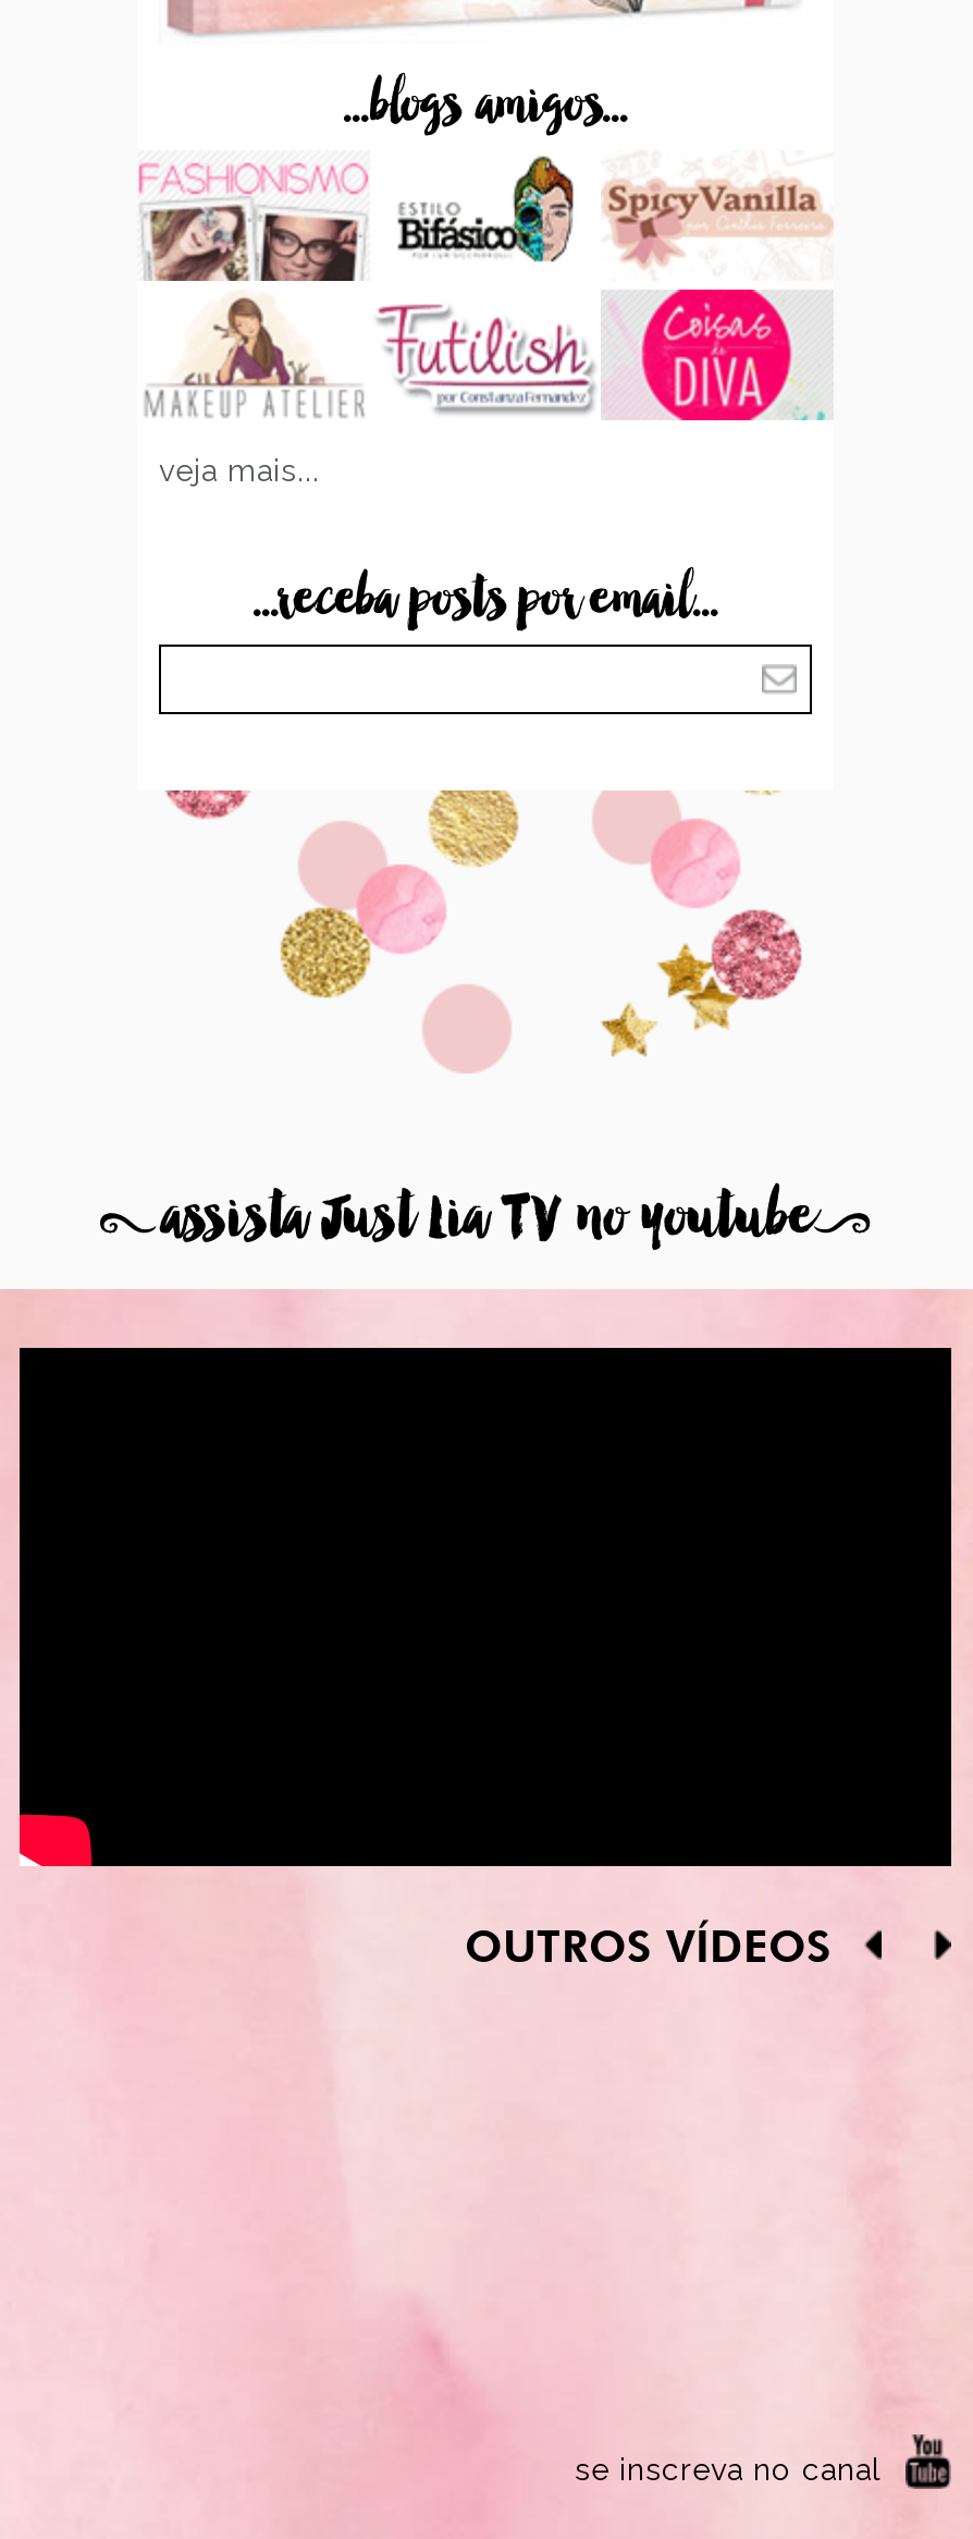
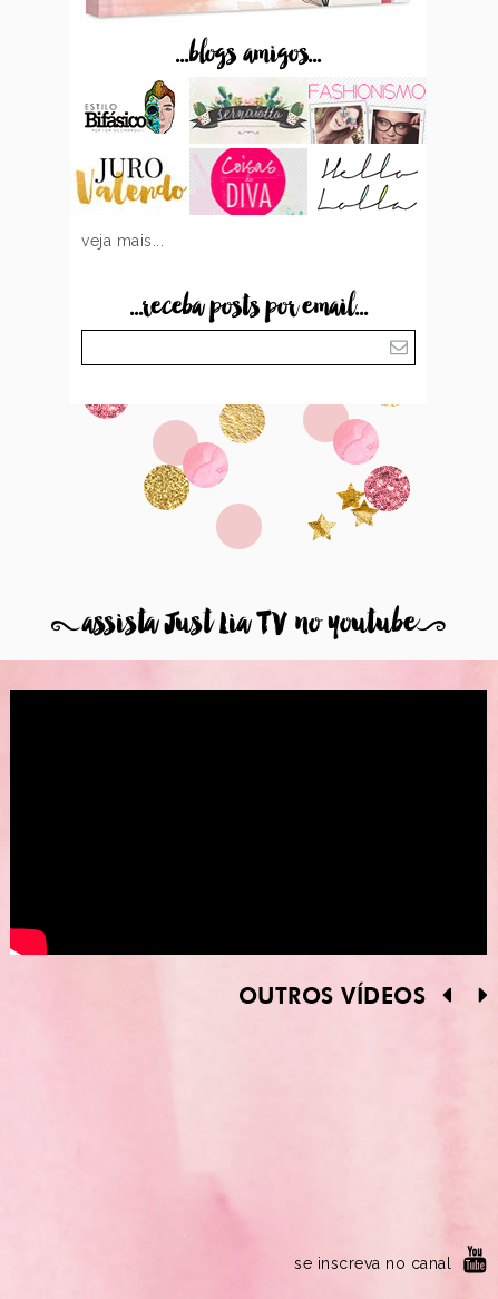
- [image]
+ [image]
